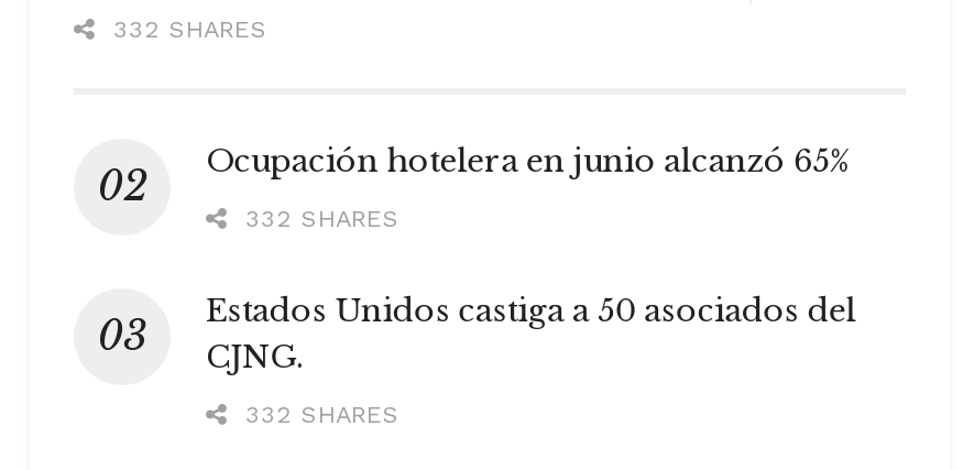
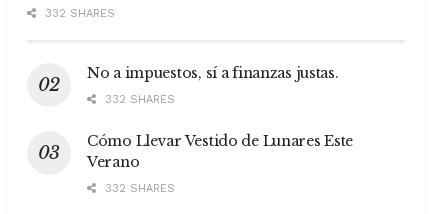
- Ocupación hotelera en junio alcanzó 65%
+ No a impuestos, sí a finanzas justas.

- Estados Unidos castiga a 50 asociados del
- CJNG.
+ Cómo Llevar Vestido de Lunares Este
+ Verano
